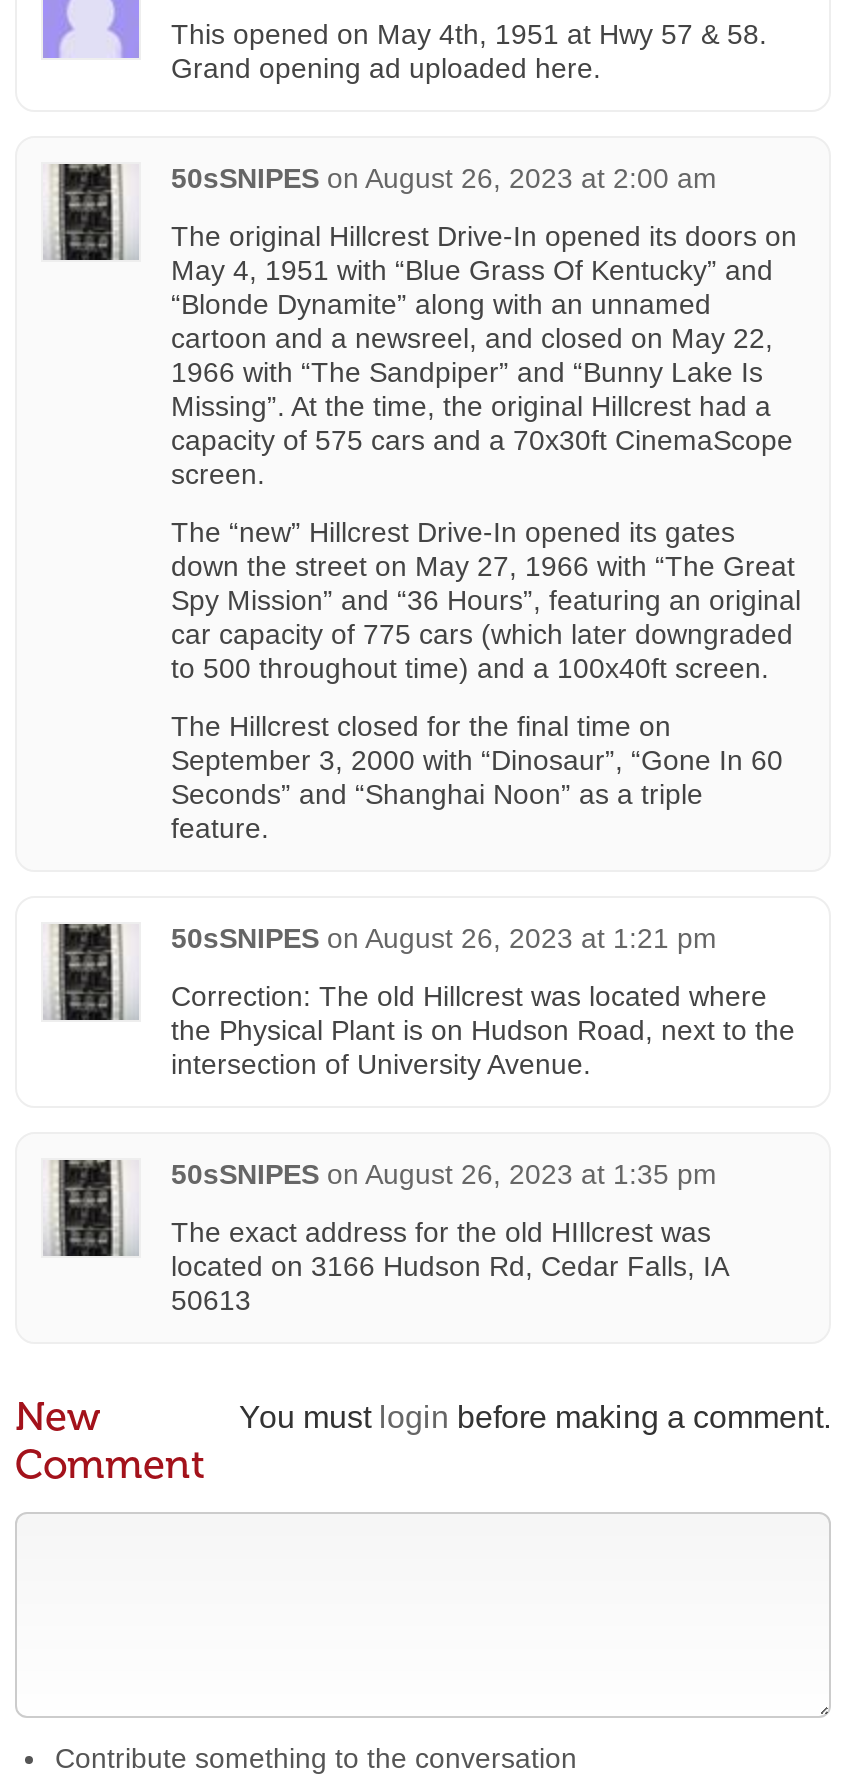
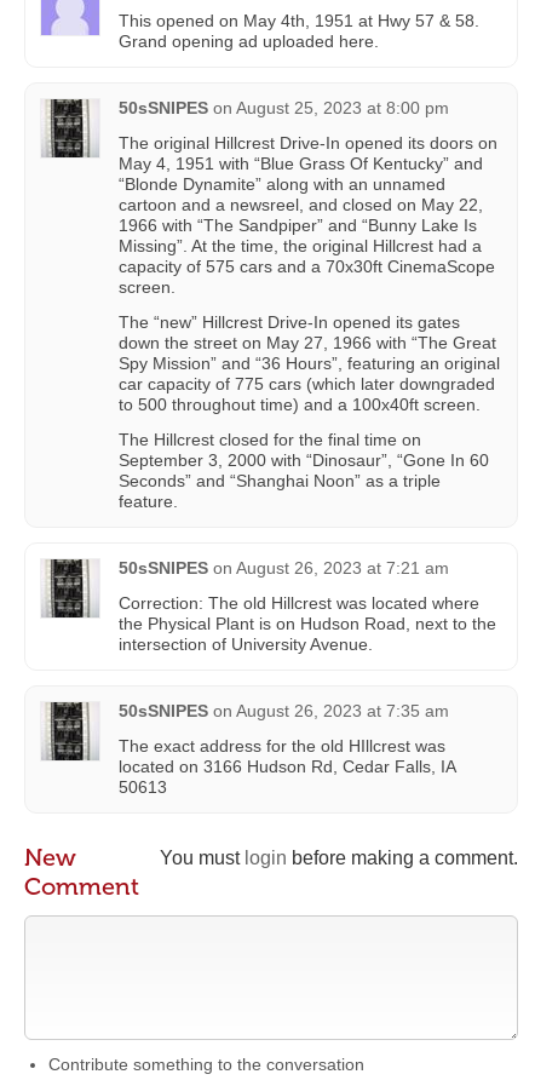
- 50sSNIPES on August 26, 2023 at 2:00 am
+ 50sSNIPES on August 25, 2023 at 8:00 pm

- 50sSNIPES on August 26, 2023 at 1:21 pm
+ 50sSNIPES on August 26, 2023 at 7:21 am

- 50sSNIPES on August 26, 2023 at 1:35 pm
+ 50sSNIPES on August 26, 2023 at 7:35 am
